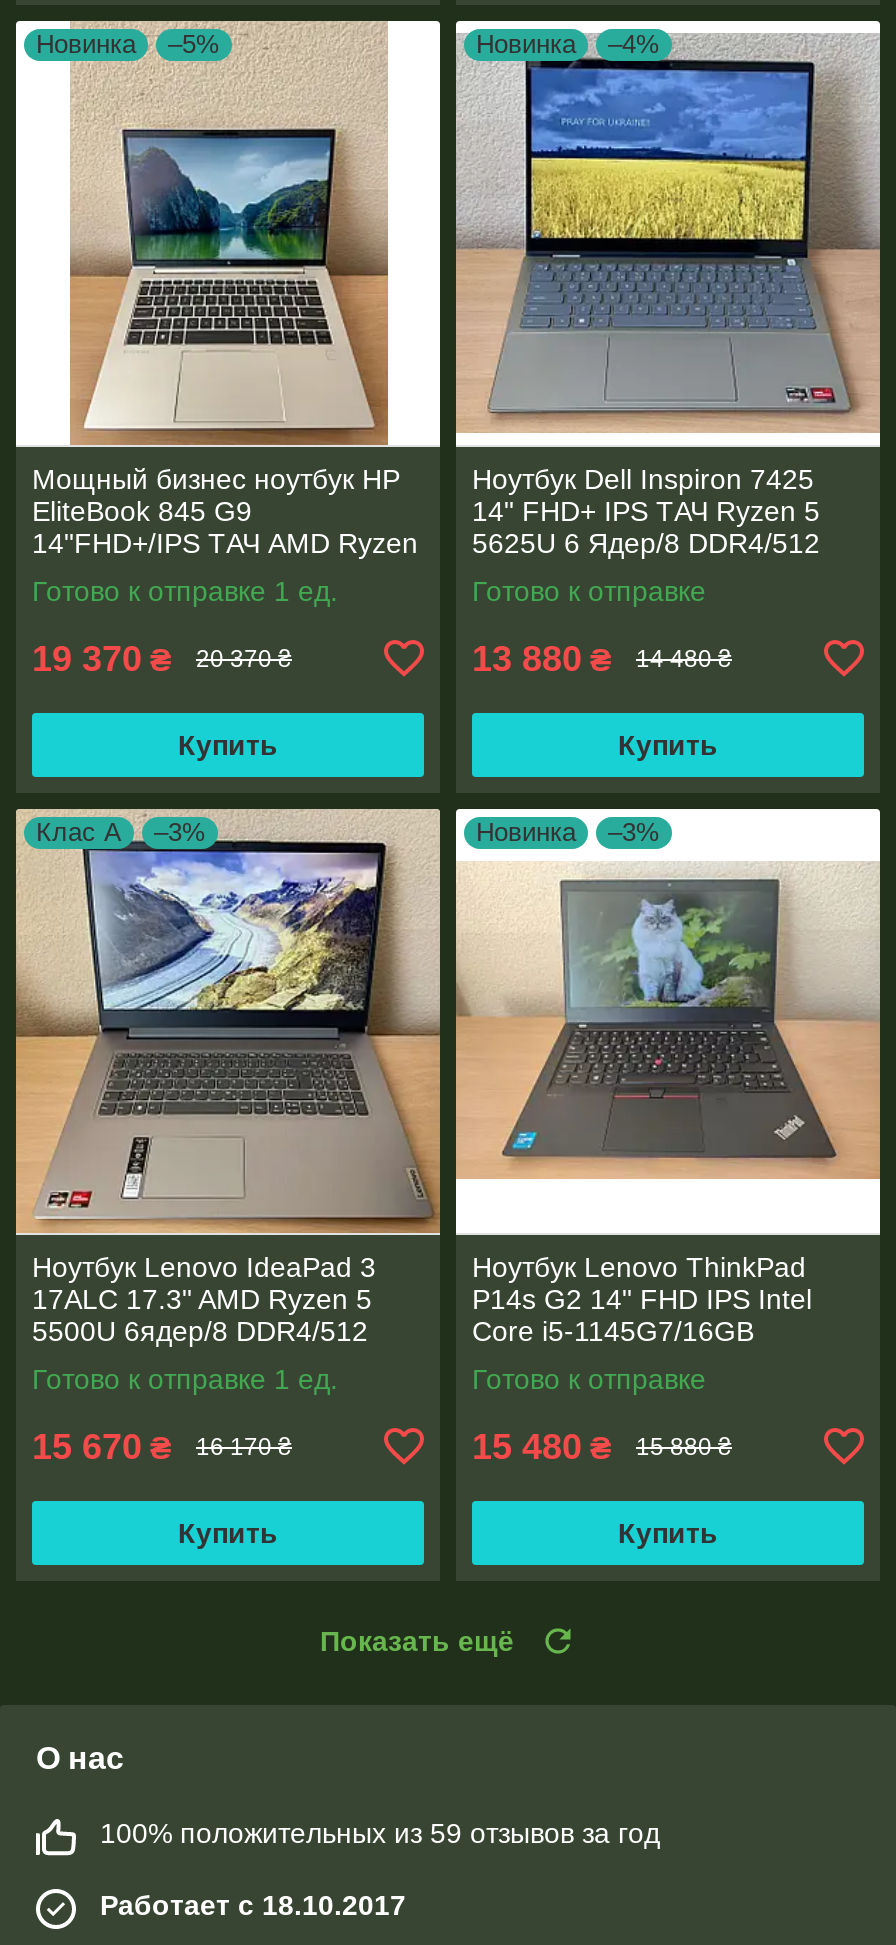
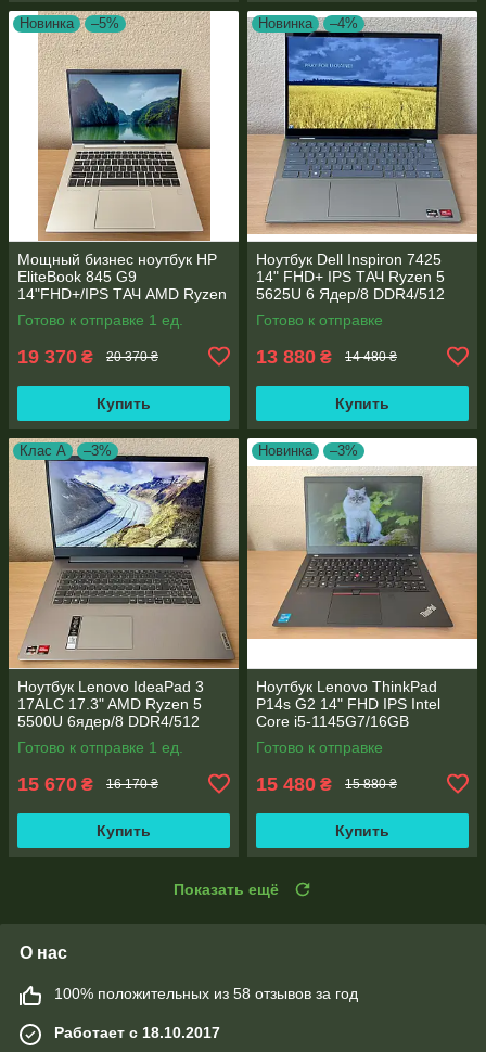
- 100% положительных из 59 отзывов за год
+ 100% положительных из 58 отзывов за год
